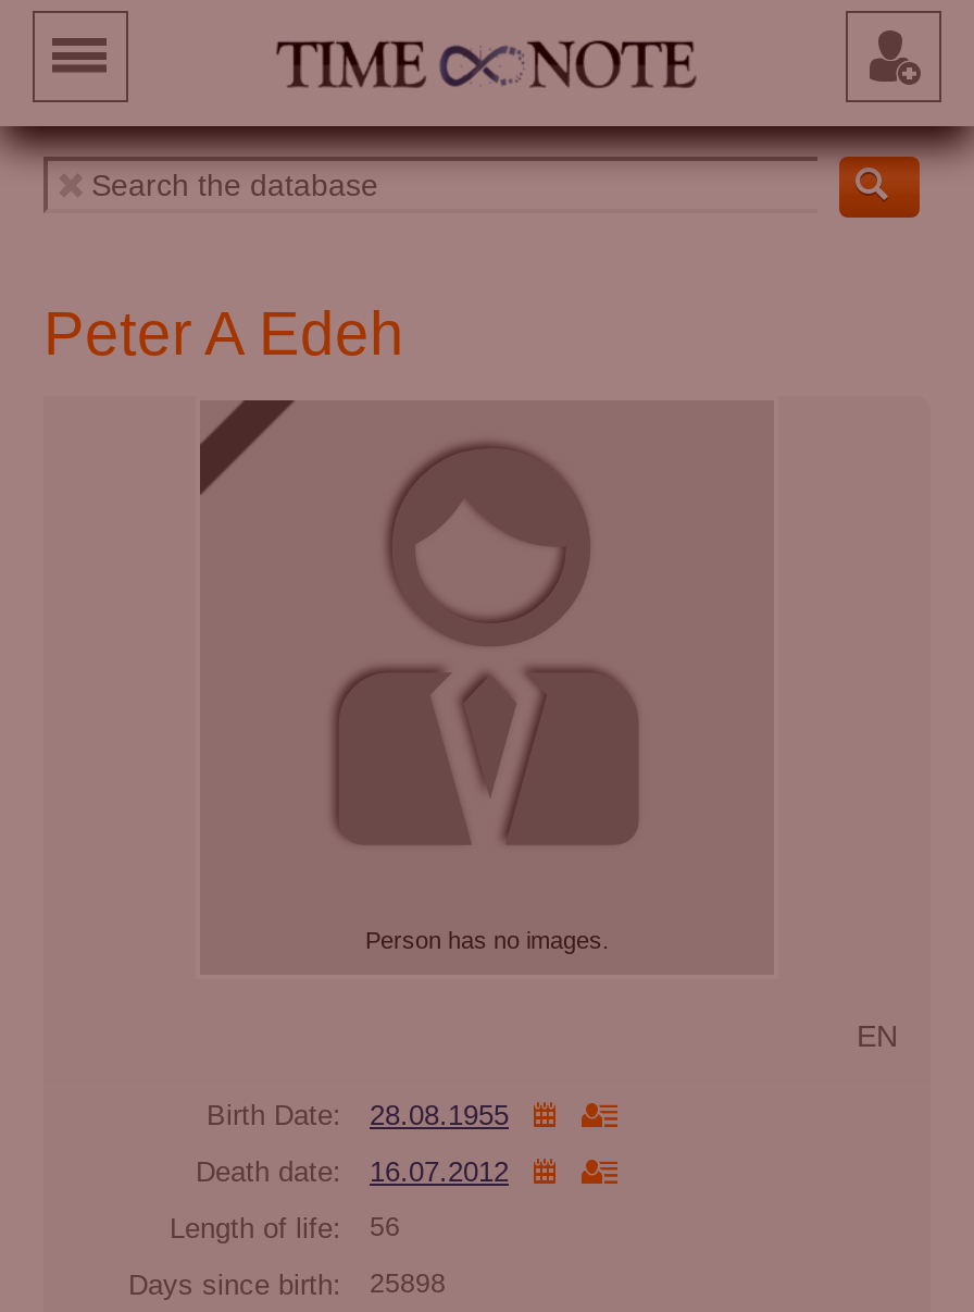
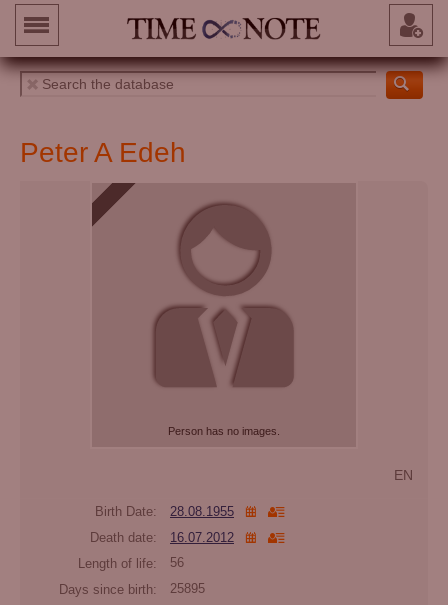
- Days since birth: 25898
+ Days since birth: 25895
